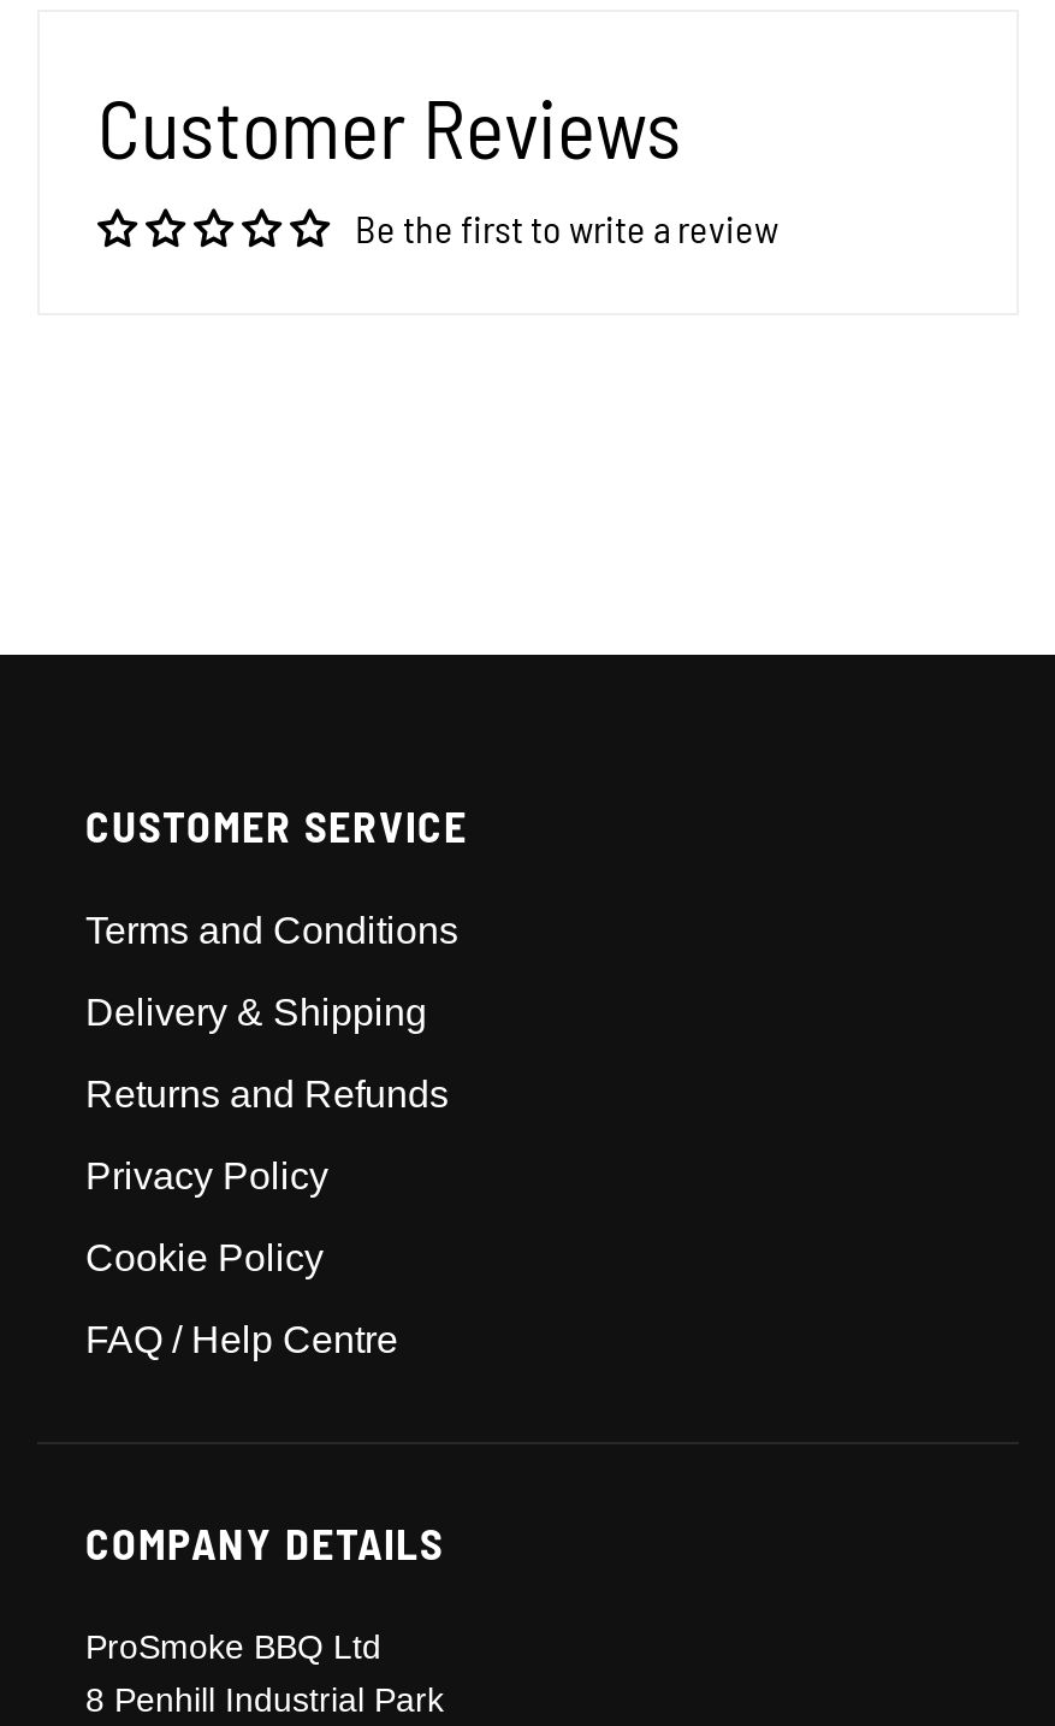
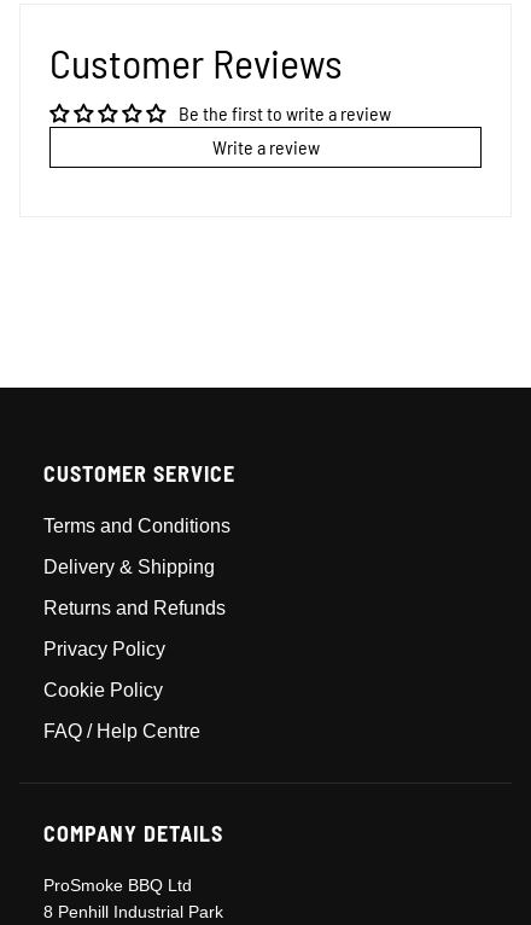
+ Write a review
